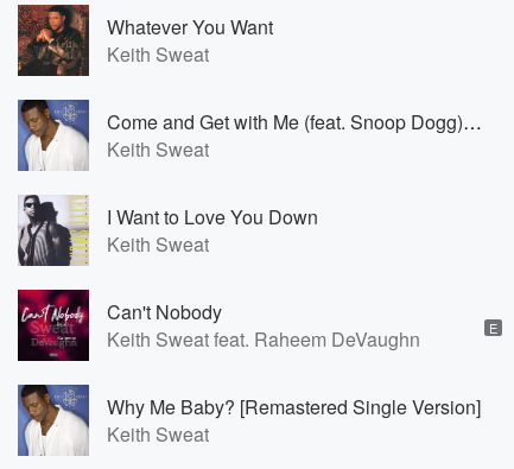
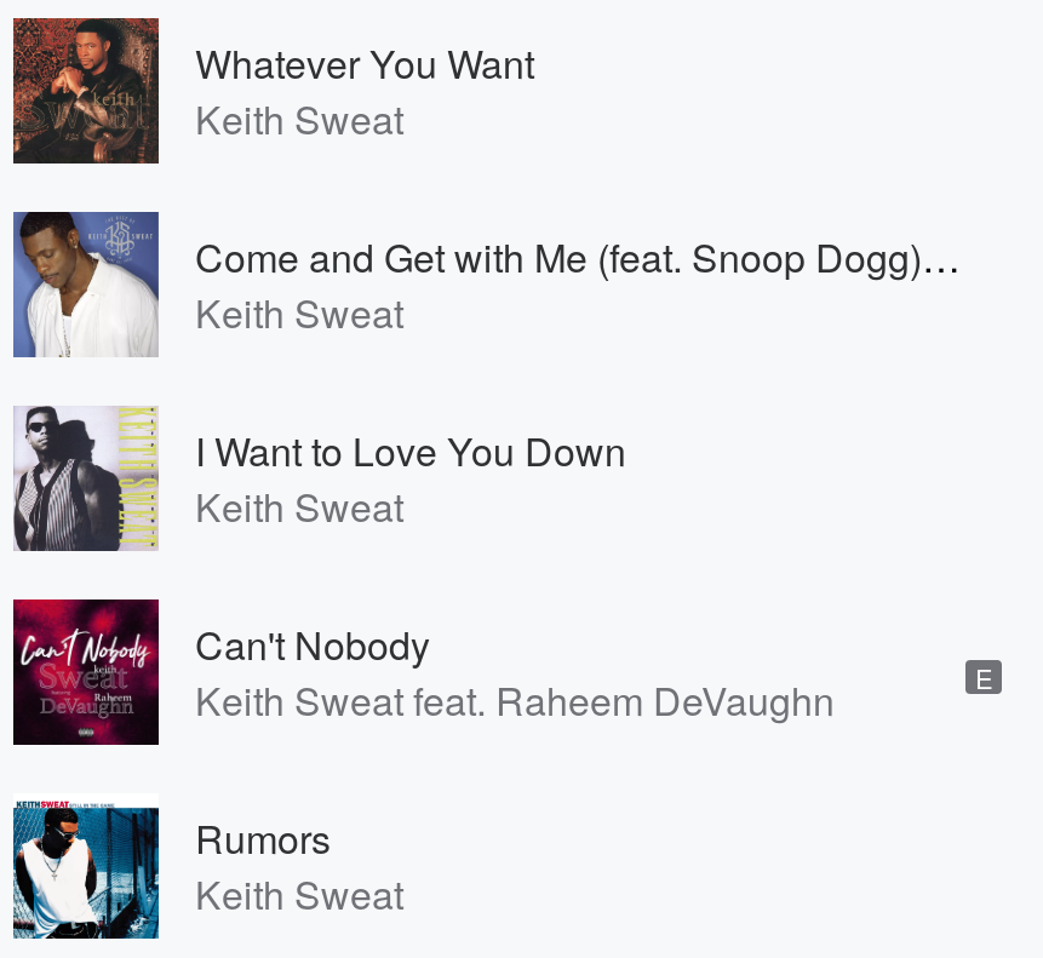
- [image]
- Why Me Baby? [Remastered Single Version]
+ [image]
+ Rumors
